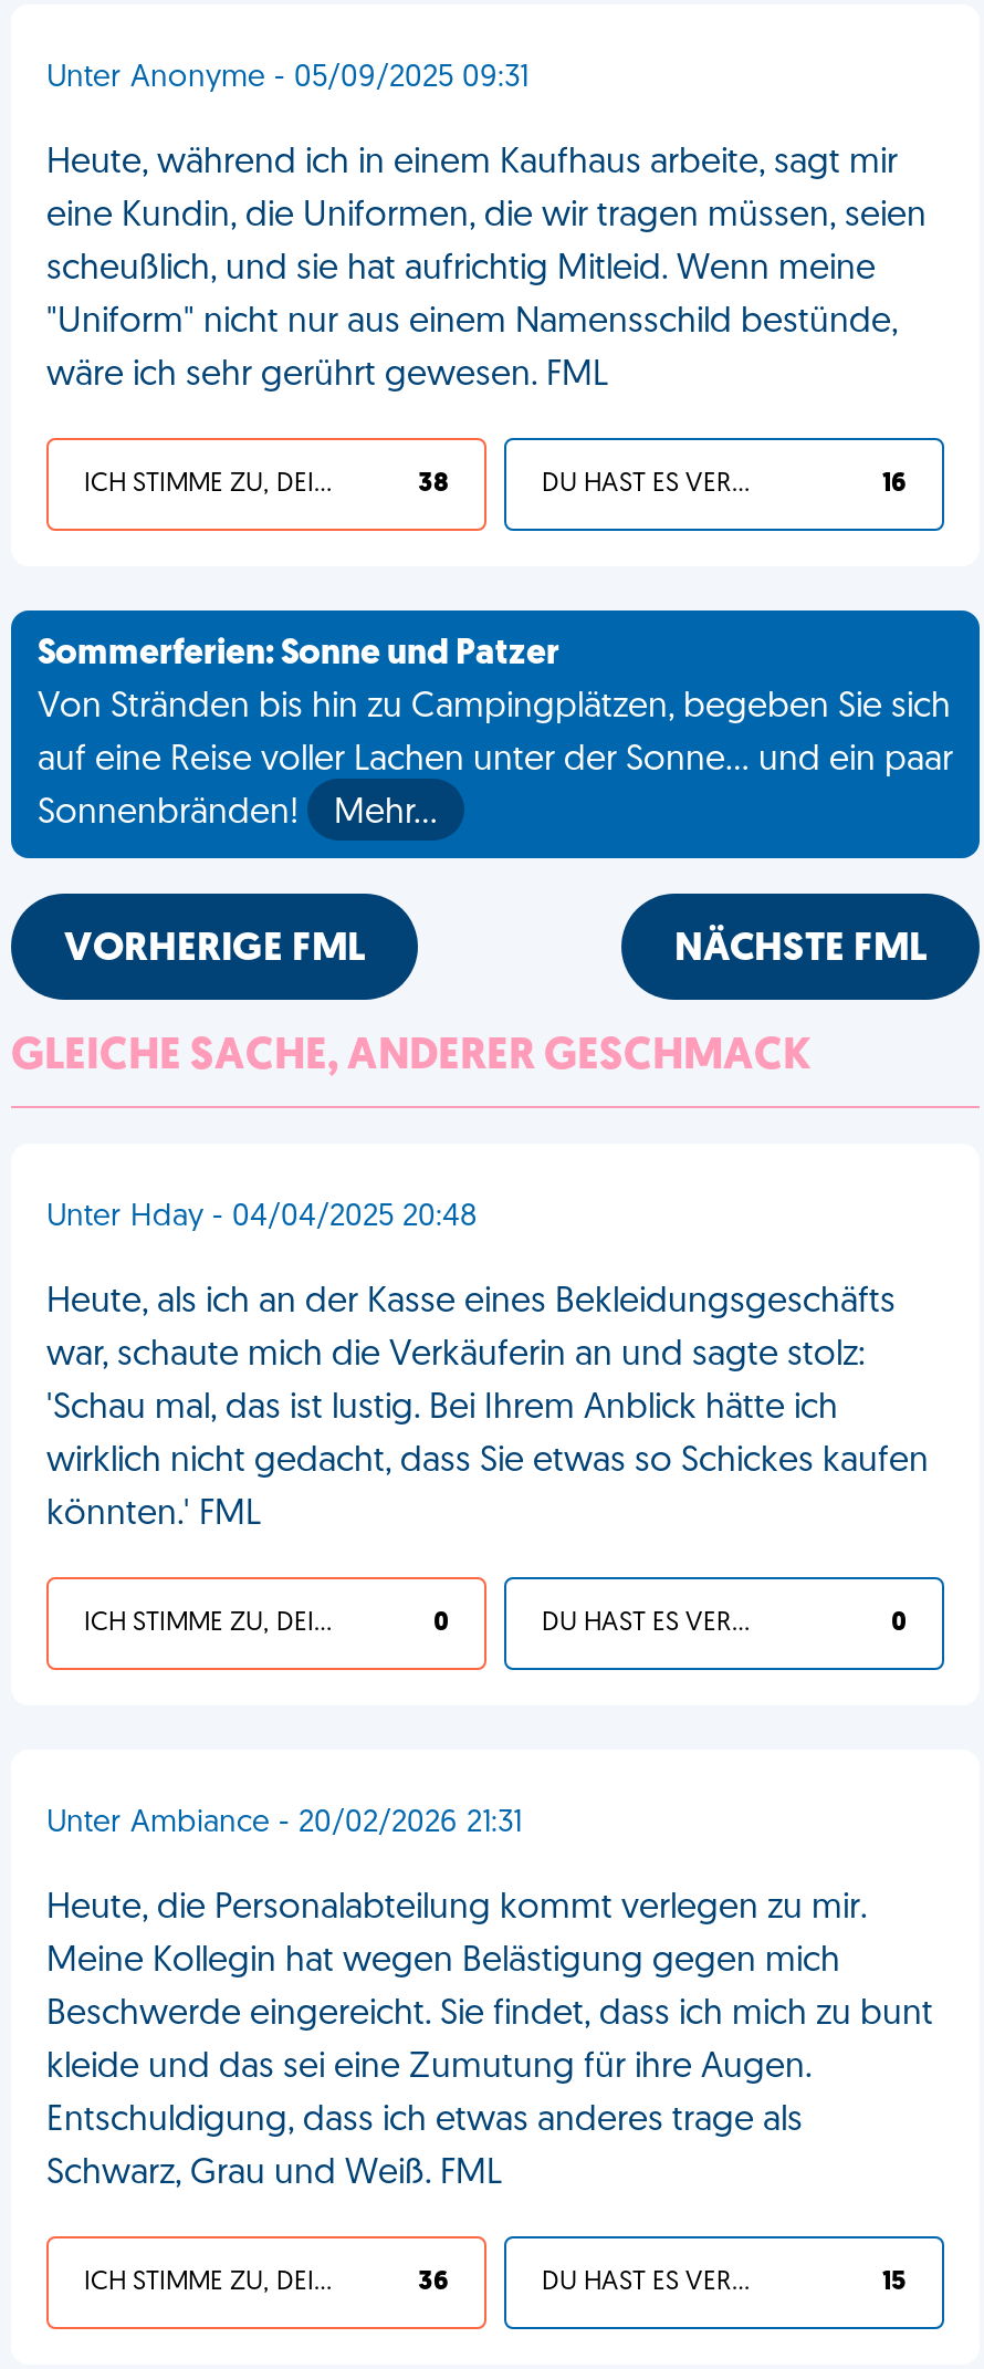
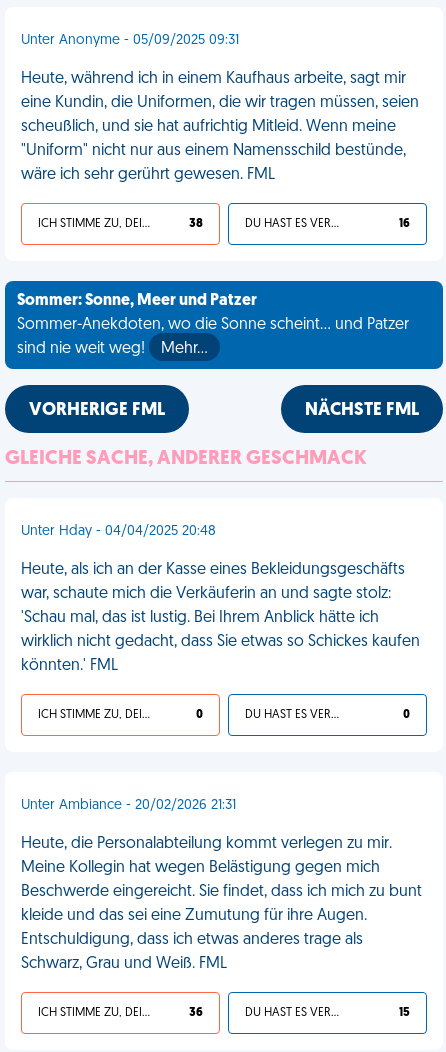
- Sommerferien: Sonne und Patzer
- Von Stränden bis hin zu Campingplätzen, begeben Sie sich
- auf eine Reise voller Lachen unter der Sonne... und ein paar
- Sonnenbränden!
+ Sommer: Sonne, Meer und Patzer
+ Sommer-Anekdoten, wo die Sonne scheint... und Patzer
+ sind nie weit weg!
